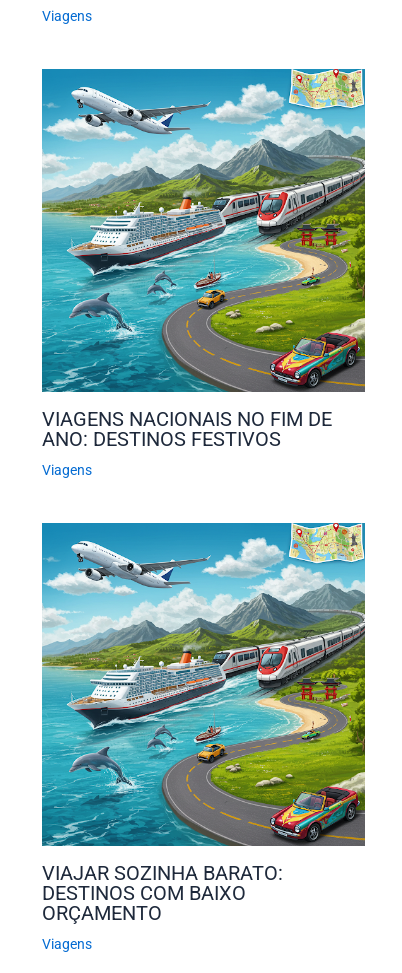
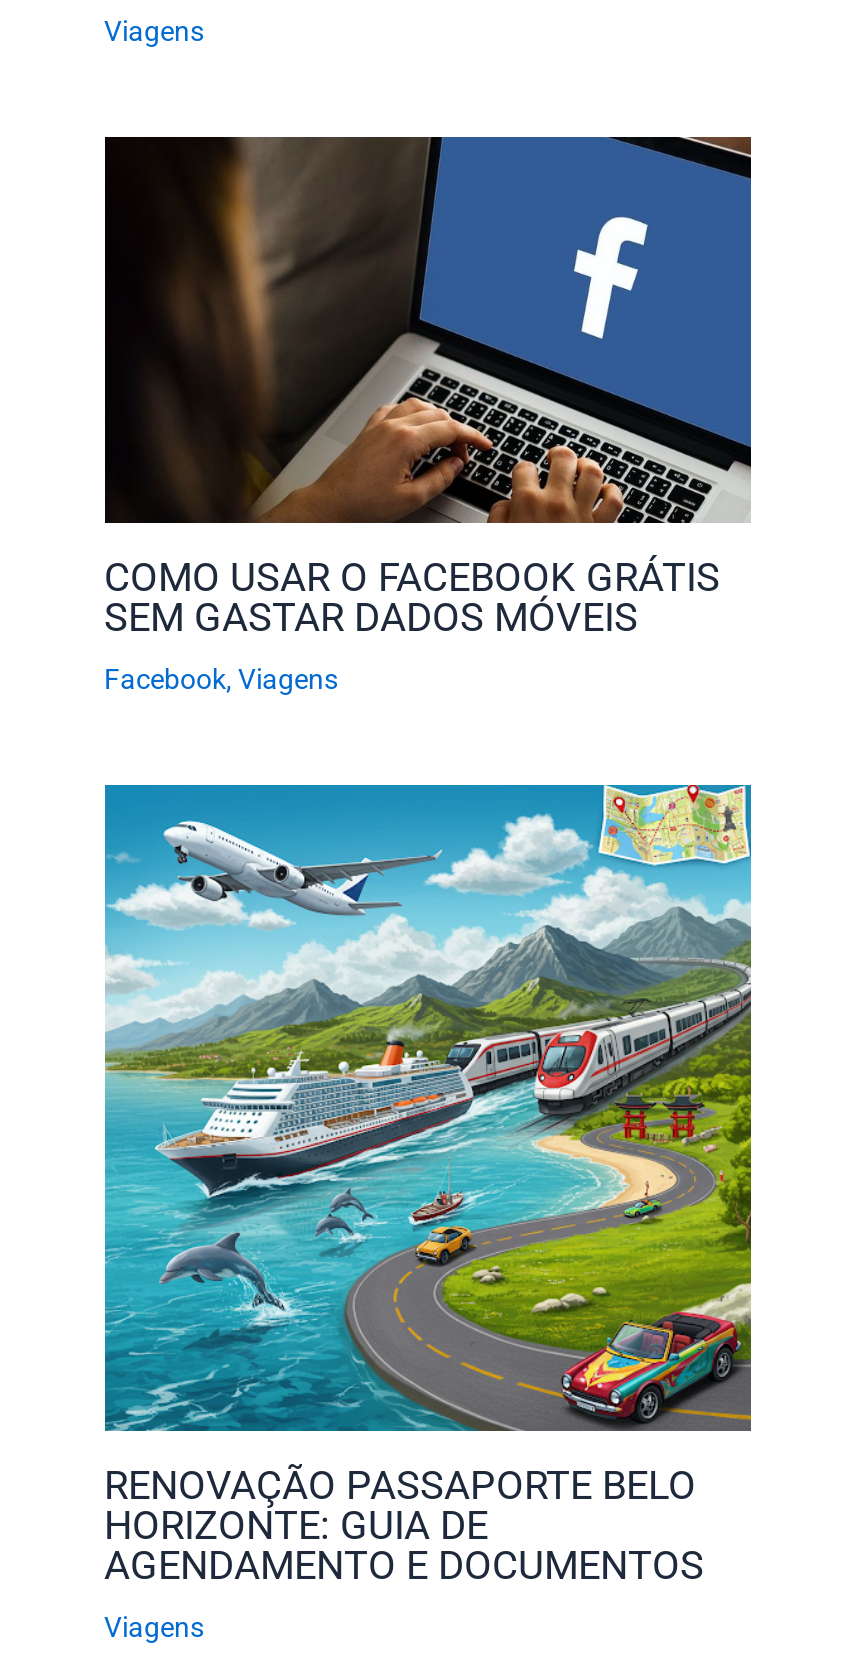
- [image]
- VIAGENS NACIONAIS NO FIM DE
- ANO: DESTINOS FESTIVOS
+ [image]
+ COMO USAR O FACEBOOK GRÁTIS
+ SEM GASTAR DADOS MÓVEIS

- Viagens
+ Facebook, Viagens

- VIAJAR SOZINHA BARATO:
- DESTINOS COM BAIXO
- ORÇAMENTO
+ RENOVAÇÃO PASSAPORTE BELO
+ HORIZONTE: GUIA DE
+ AGENDAMENTO E DOCUMENTOS
